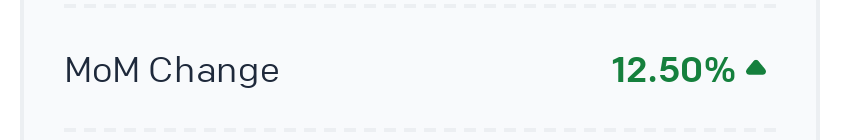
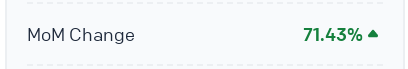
- 12.50%
+ 71.43%
